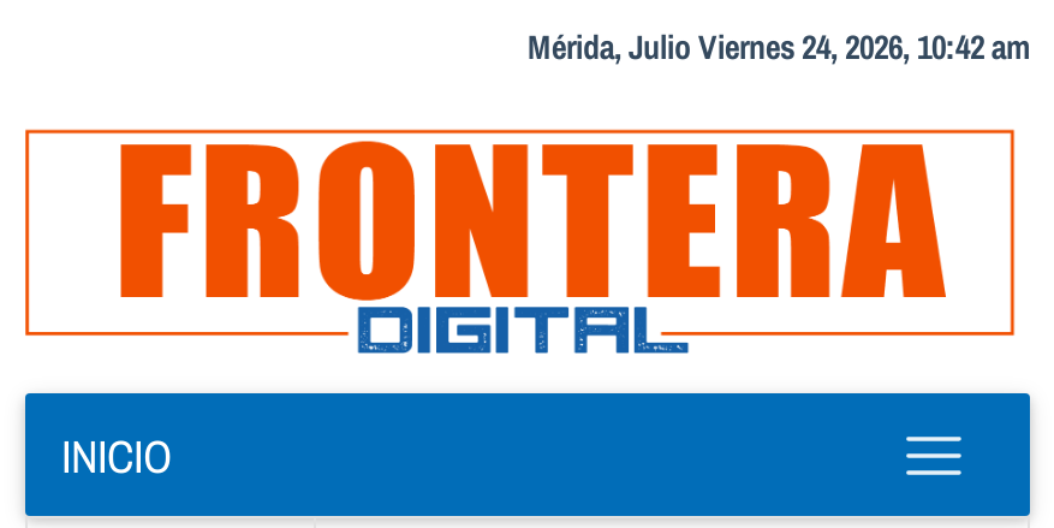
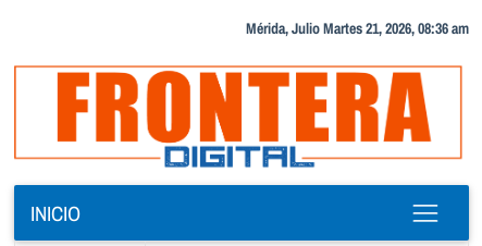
- Mérida, Julio Viernes 24, 2026, 10:42 am
+ Mérida, Julio Martes 21, 2026, 08:36 am
